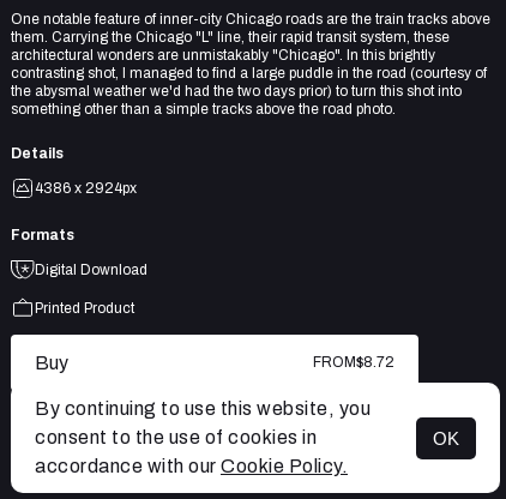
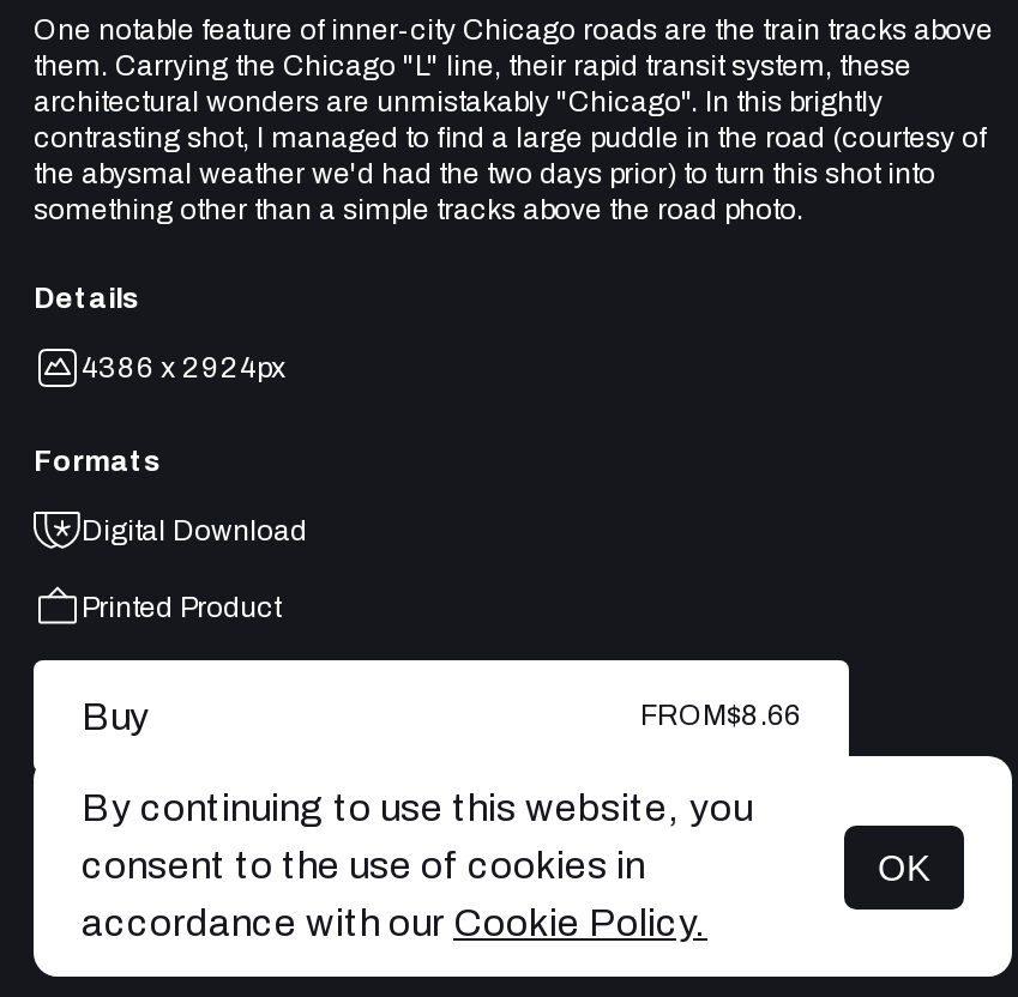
- FROM$8.72
+ FROM$8.66
